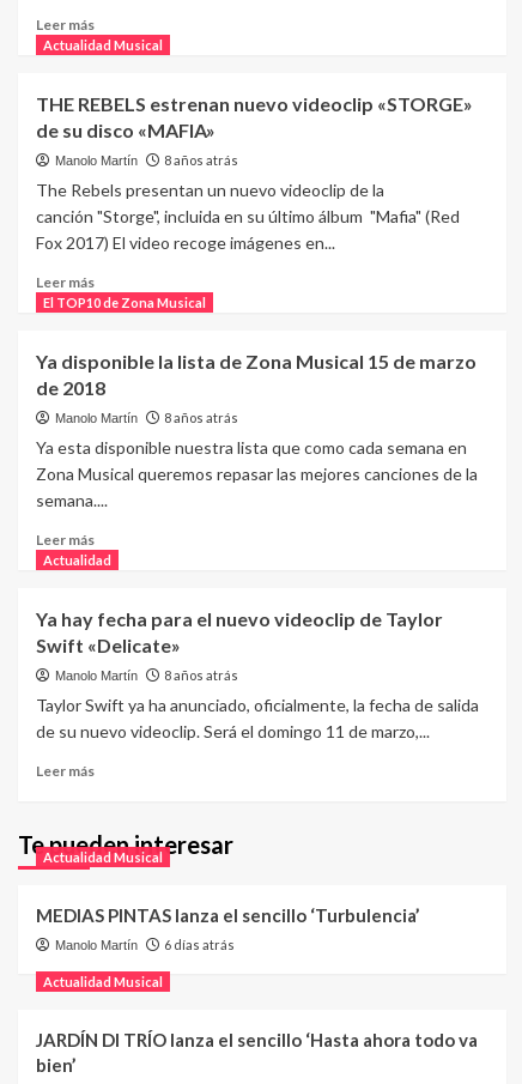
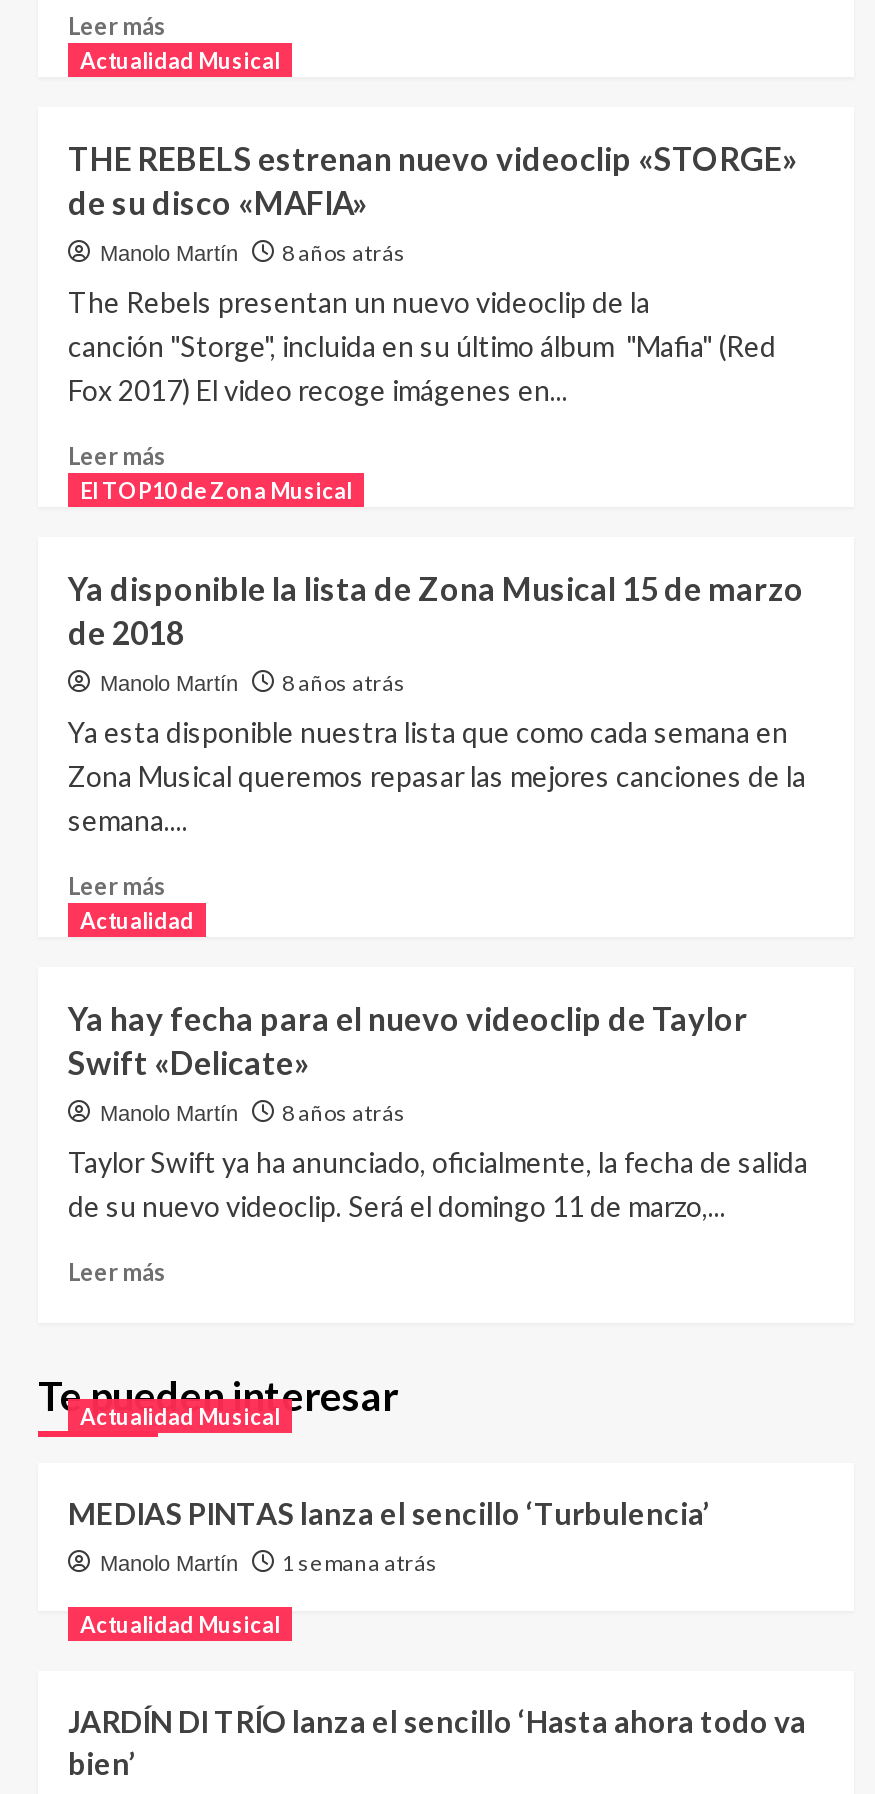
- Manolo Martín 6 días atrás
+ Manolo Martín 1 semana atrás
